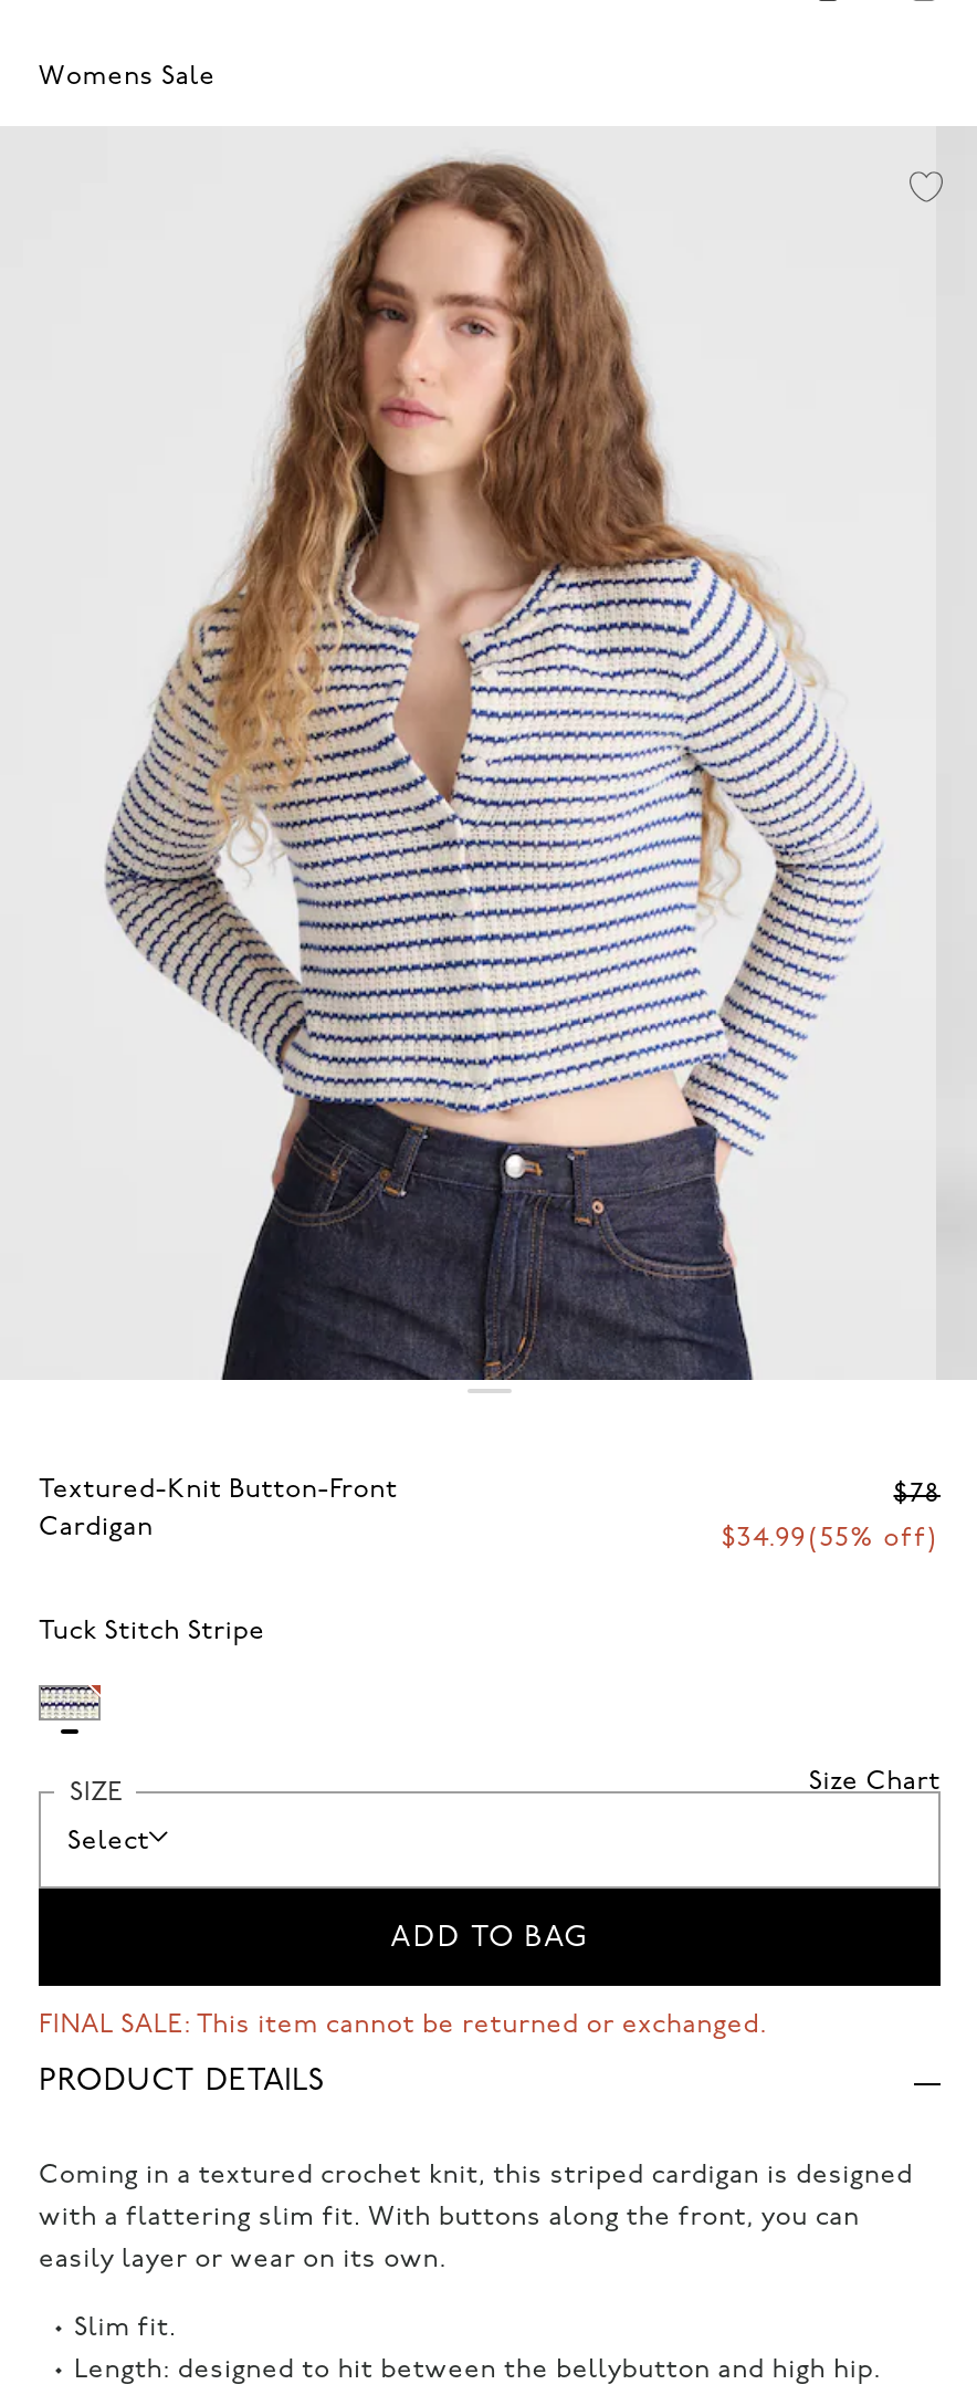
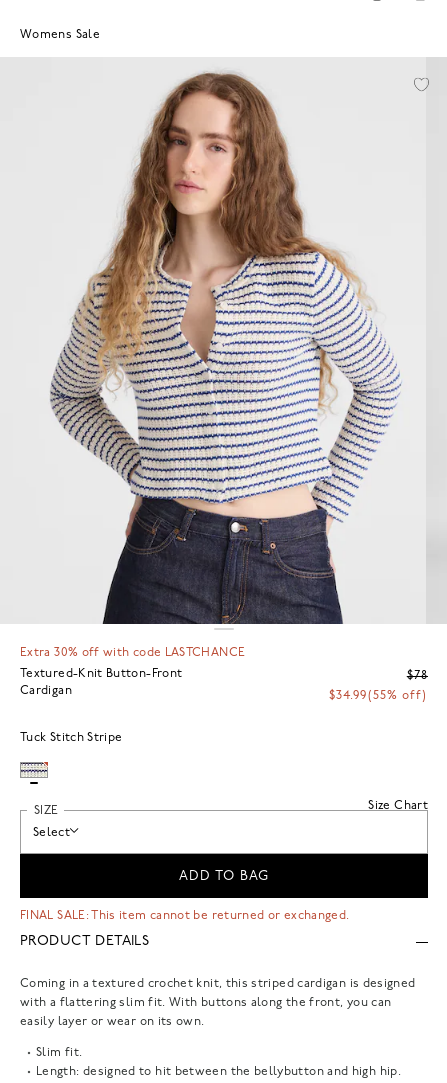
+ Extra 30% off with code LASTCHANCE
